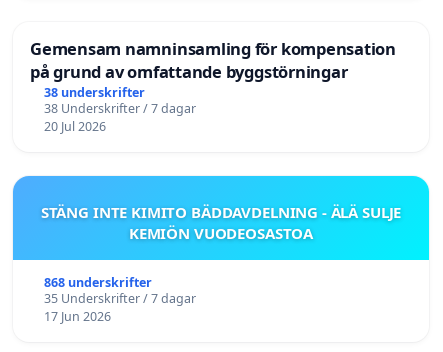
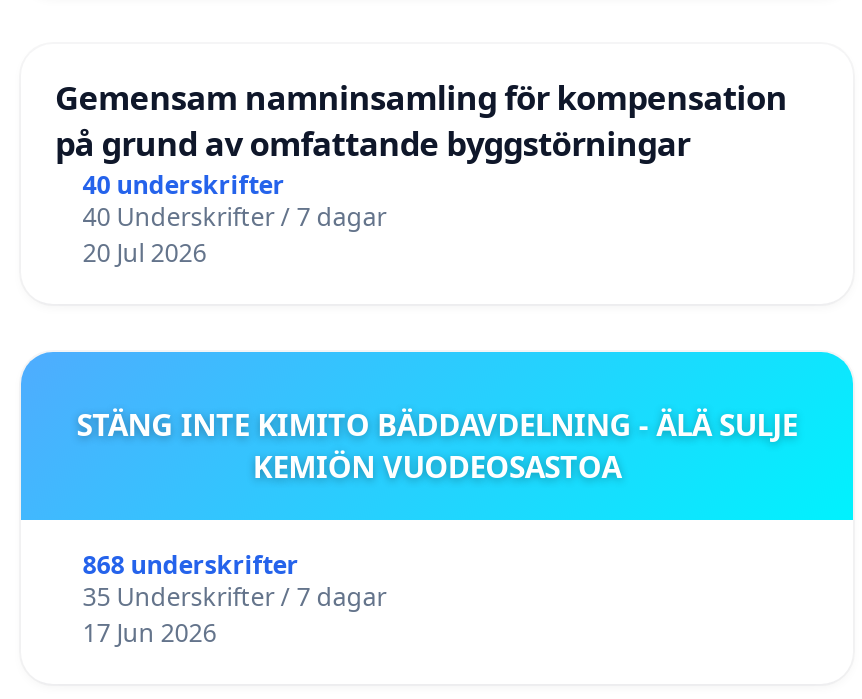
- 38 underskrifter
+ 40 underskrifter

- 38 Underskrifter / 7 dagar
+ 40 Underskrifter / 7 dagar
